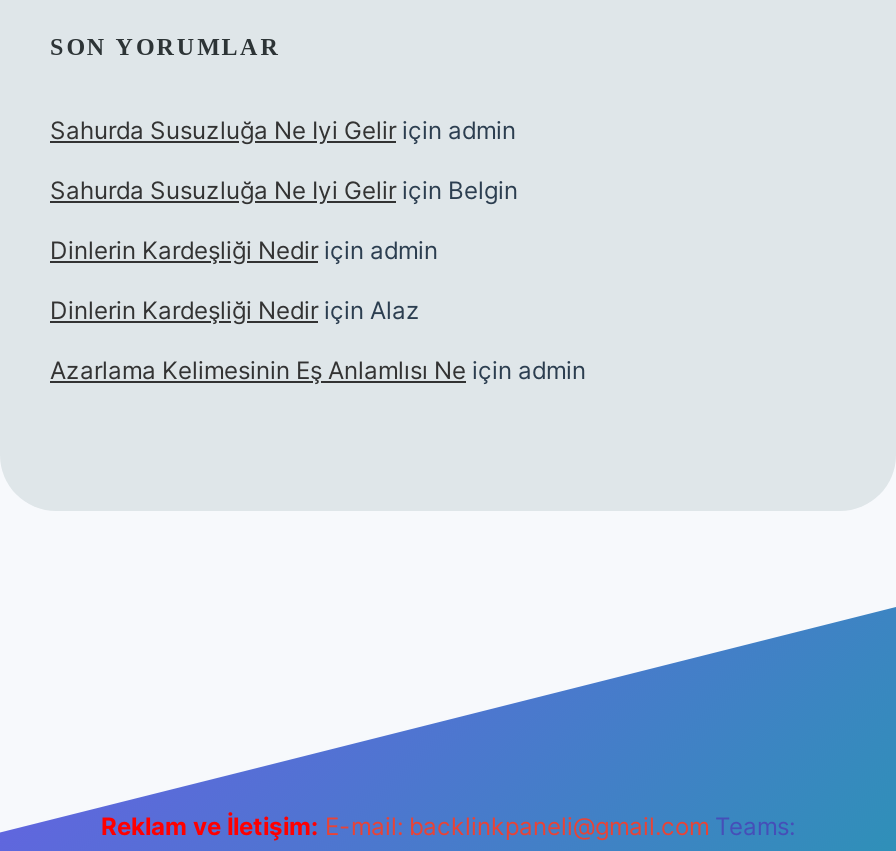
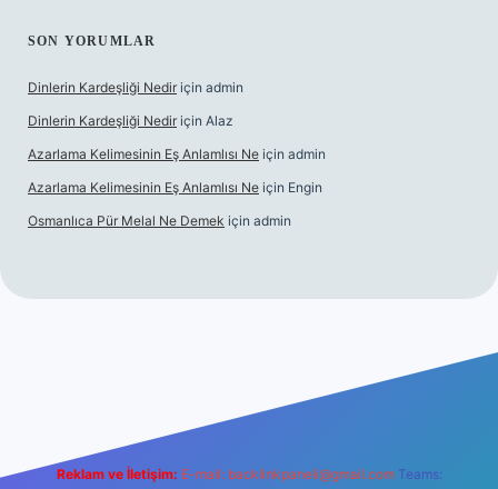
- Sahurda Susuzluğa Ne Iyi Gelir için admin
- Sahurda Susuzluğa Ne Iyi Gelir için Belgin

moved up: Dinlerin Kardeşliği Nedir için admin | Dinlerin Kardeşliği Nedir için Alaz | Azarlama Kelimesinin Eş Anlamlısı Ne için admin

+ Azarlama Kelimesinin Eş Anlamlısı Ne için Engin
+ Osmanlıca Pür Melal Ne Demek için admin
